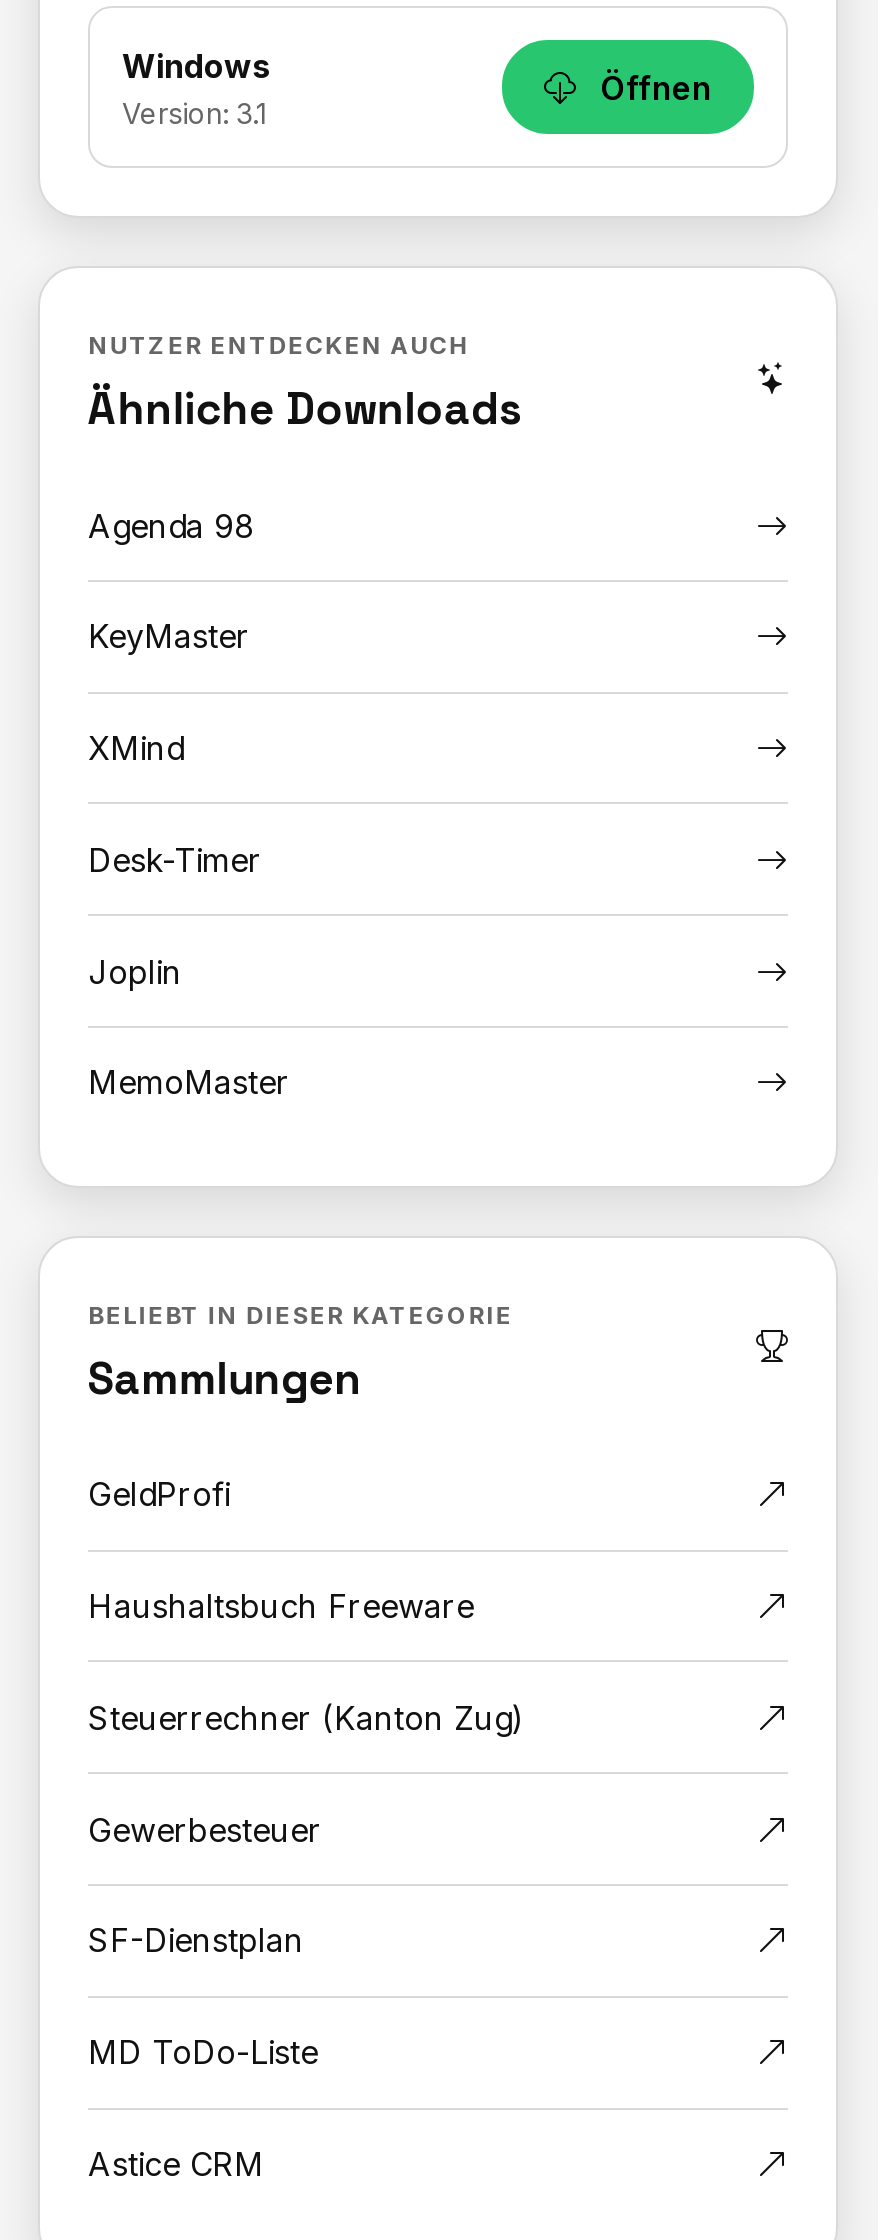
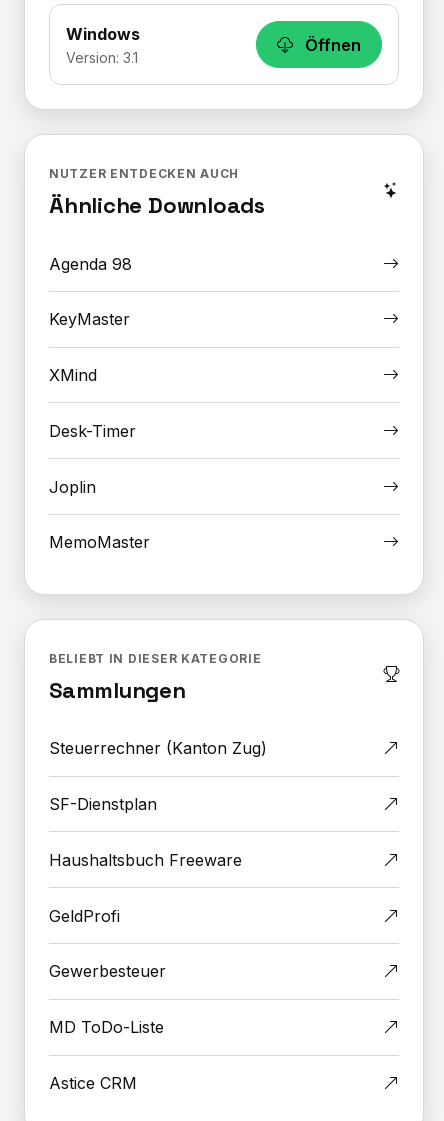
moved down: Haushaltsbuch Freeware | GeldProfi

moved up: Steuerrechner (Kanton Zug)

moved down: Gewerbesteuer

moved up: SF-Dienstplan
